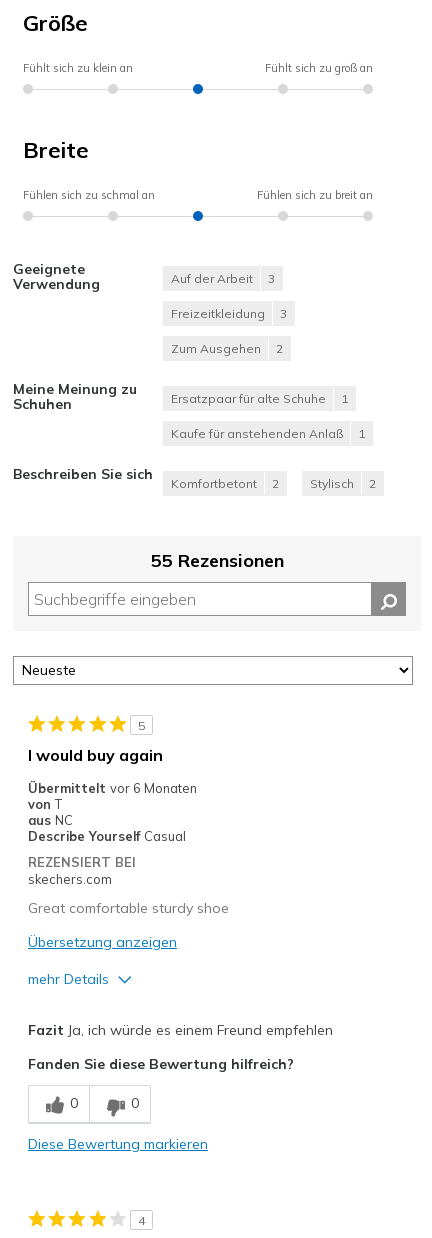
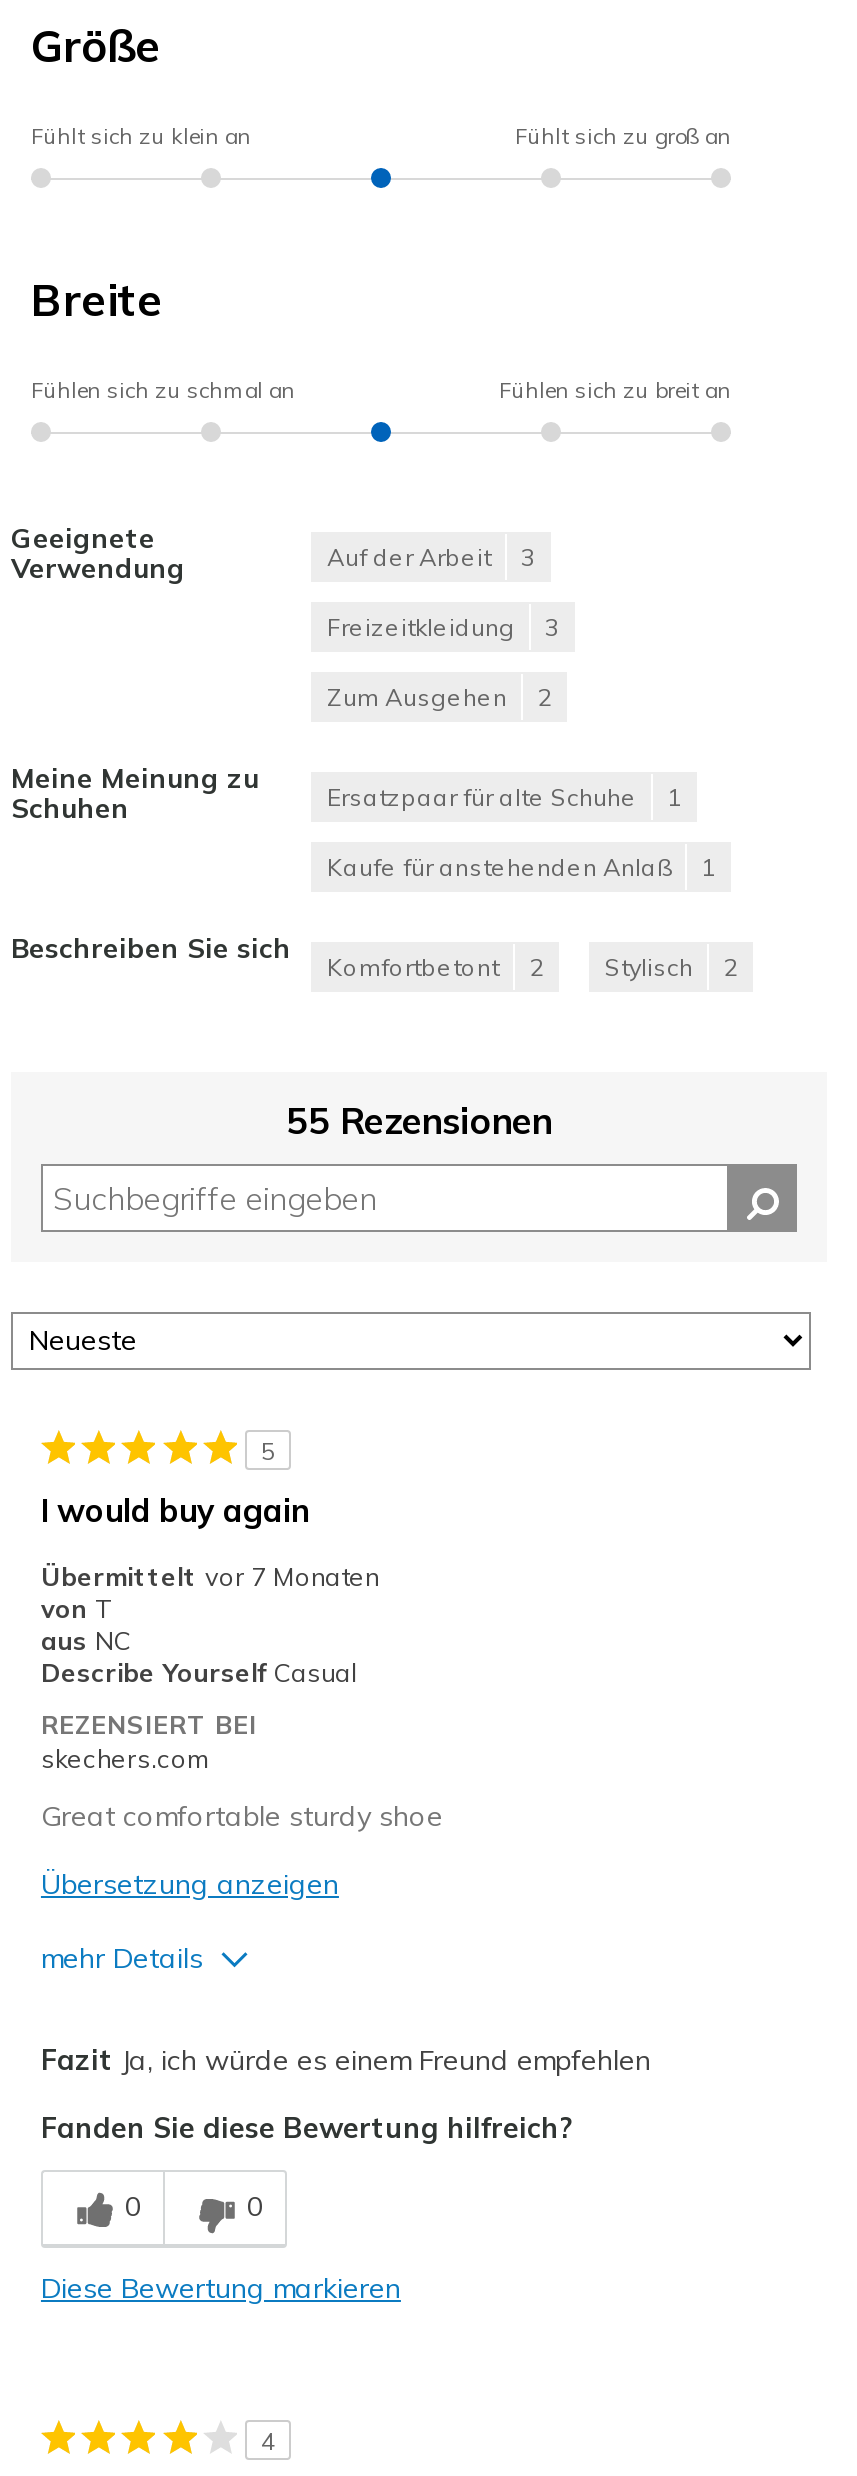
- Übermittelt vor 6 Monaten
+ Übermittelt vor 7 Monaten
